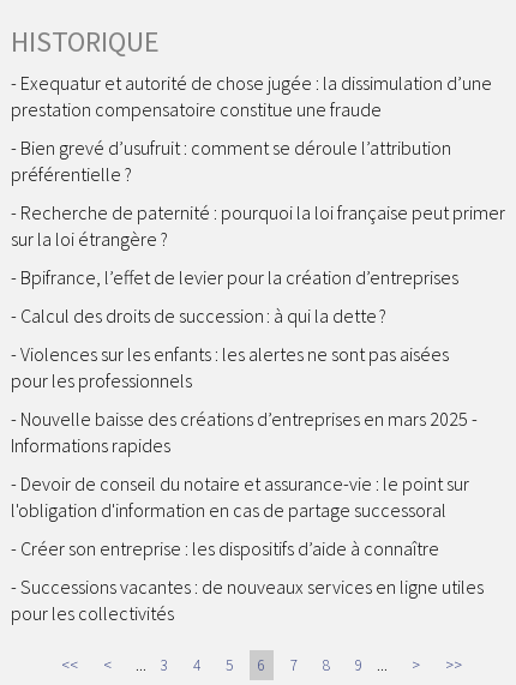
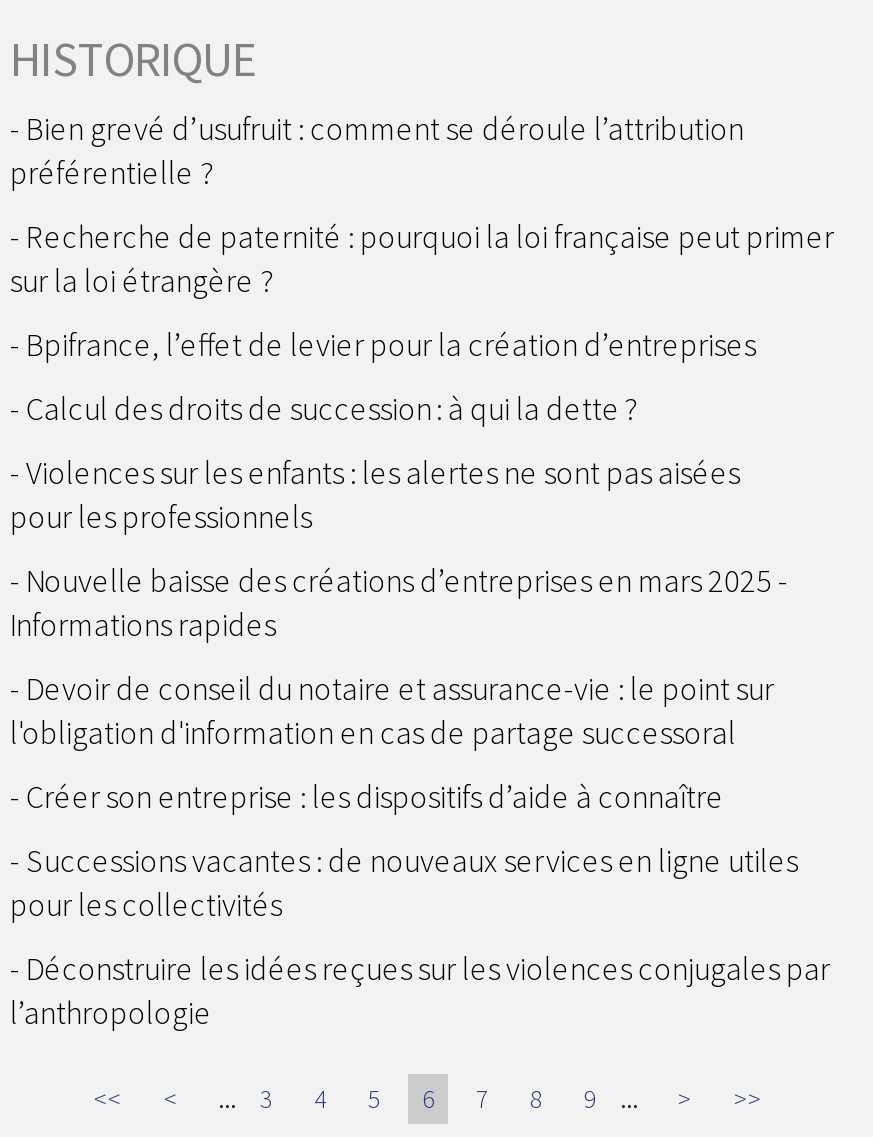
- Exequatur et autorité de chose jugée : la dissimulation d’une
- prestation compensatoire constitue une fraude

moved up: Bien grevé d’usufruit : comment se déroule l’attribution | préférentielle ? | Recherche de paternité : pourquoi la loi française peut primer | ... | Successions vacantes : de nouveaux services en ligne utiles | pour les collectivités

+ Déconstruire les idées reçues sur les violences conjugales par
+ l’anthropologie
